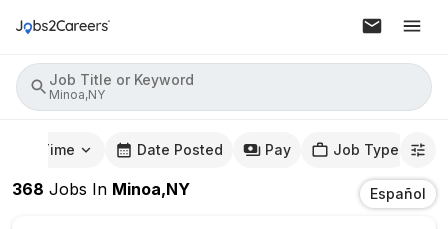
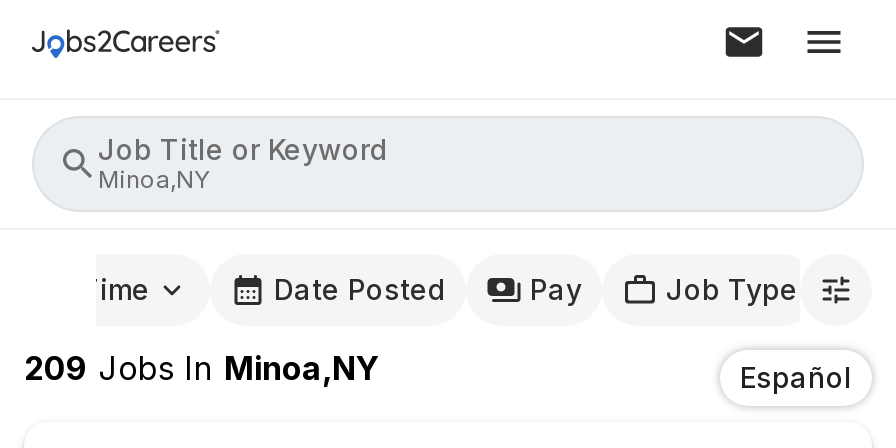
- 368 Jobs In Minoa,NY
+ 209 Jobs In Minoa,NY
